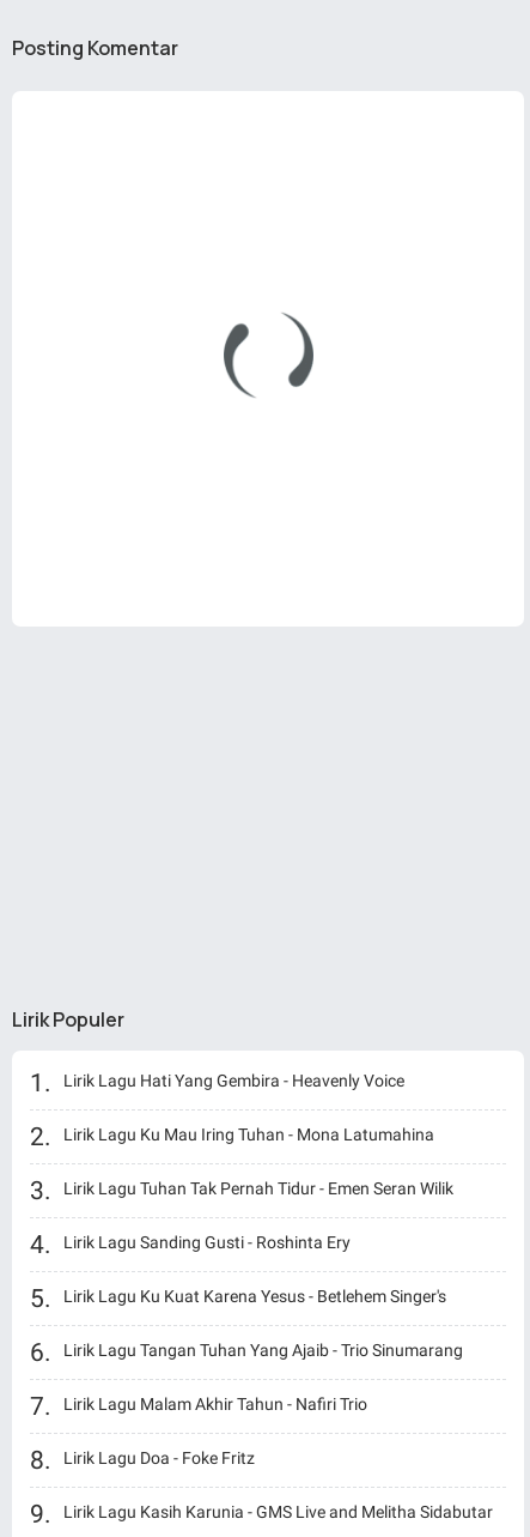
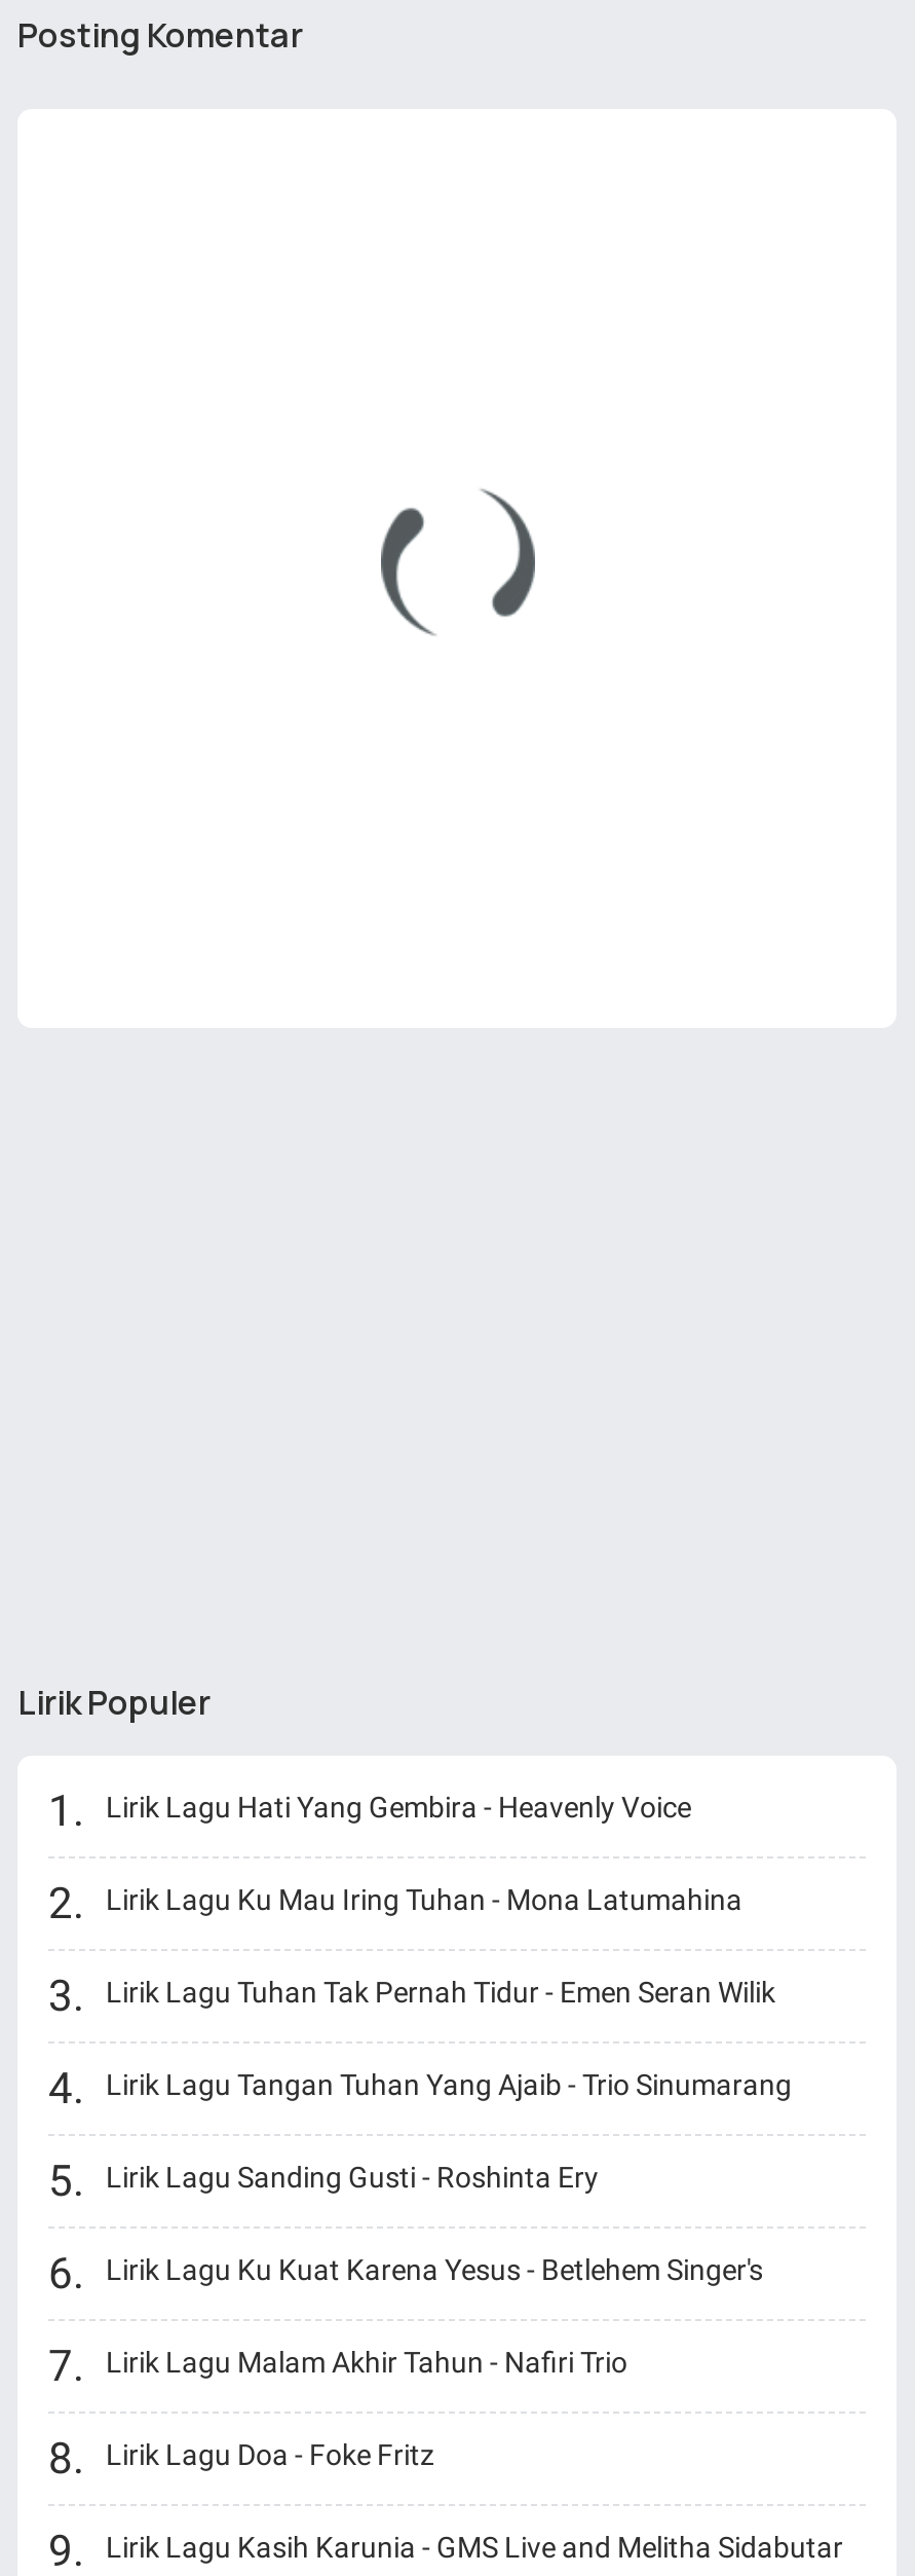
moved down: Lirik Lagu Sanding Gusti - Roshinta Ery | Lirik Lagu Ku Kuat Karena Yesus - Betlehem Singer's

moved up: Lirik Lagu Tangan Tuhan Yang Ajaib - Trio Sinumarang
